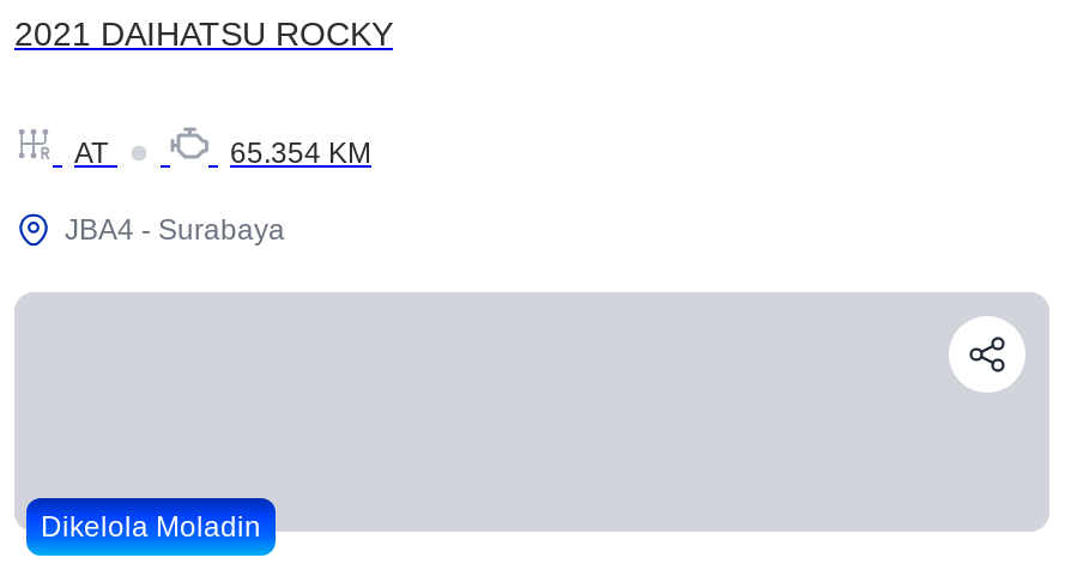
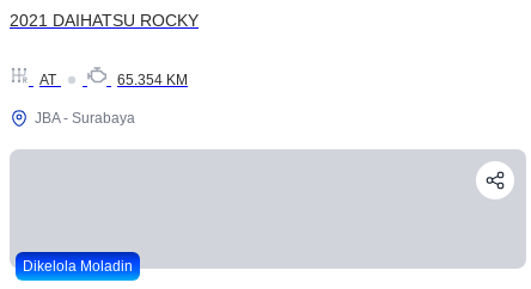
- JBA4 - Surabaya
+ JBA - Surabaya
